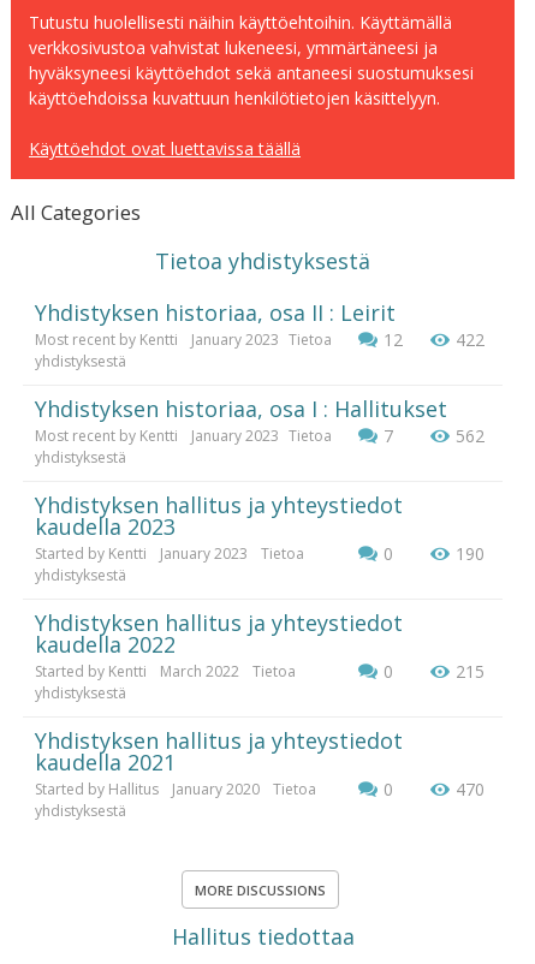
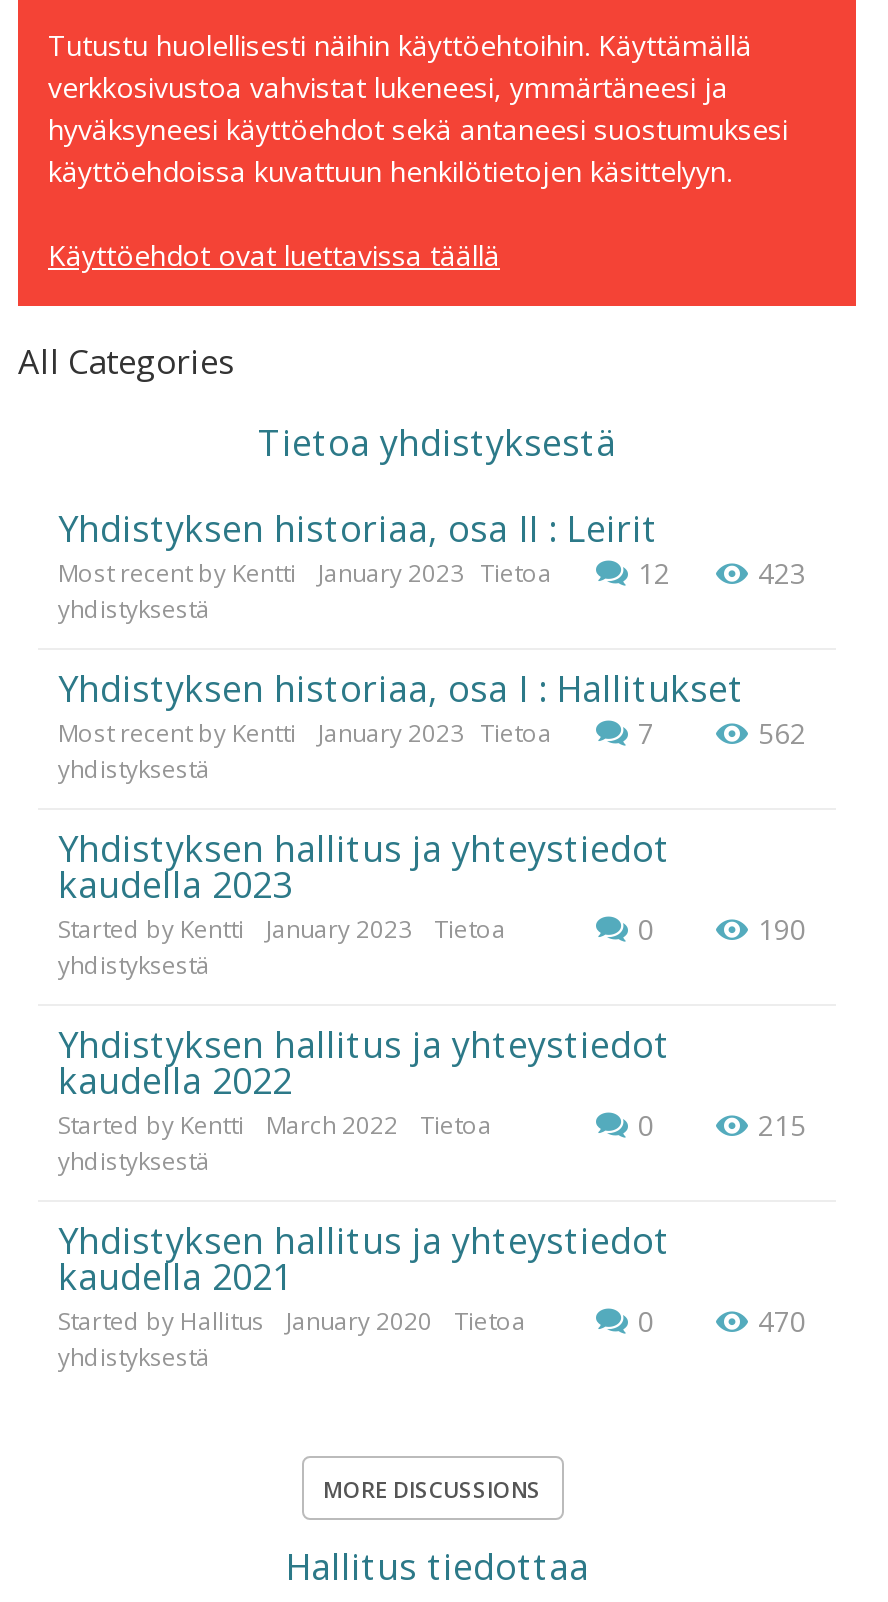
- 422
+ 423
